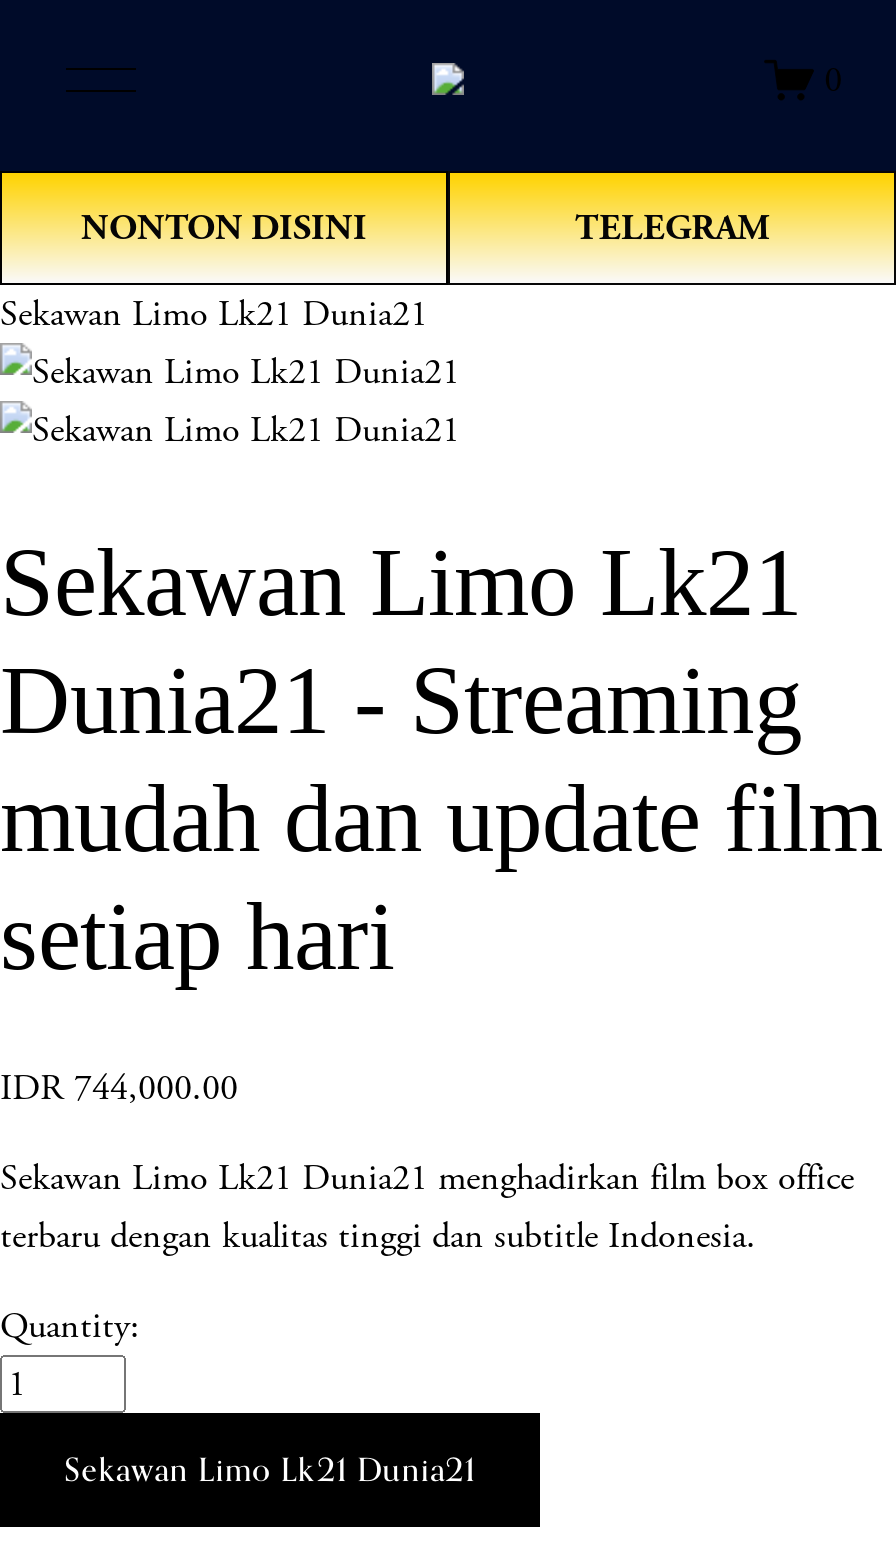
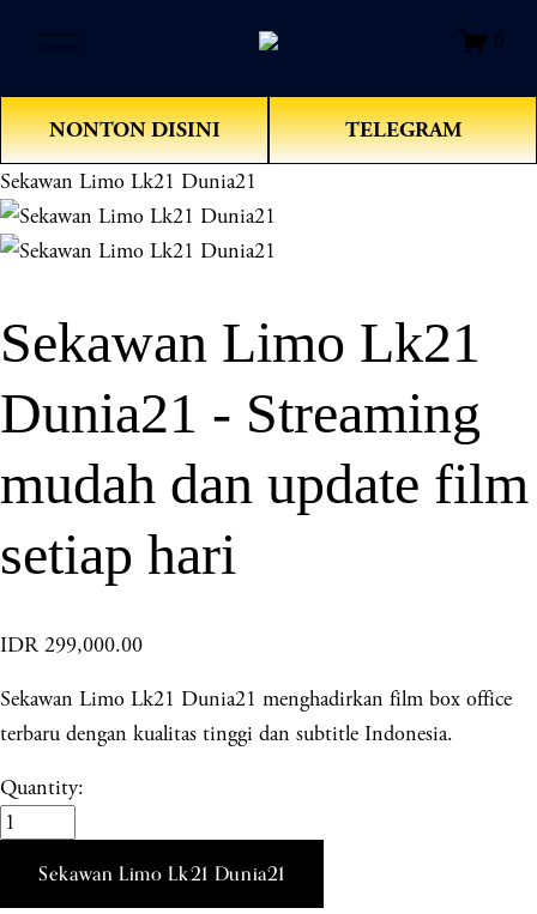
- IDR 744,000.00
+ IDR 299,000.00
